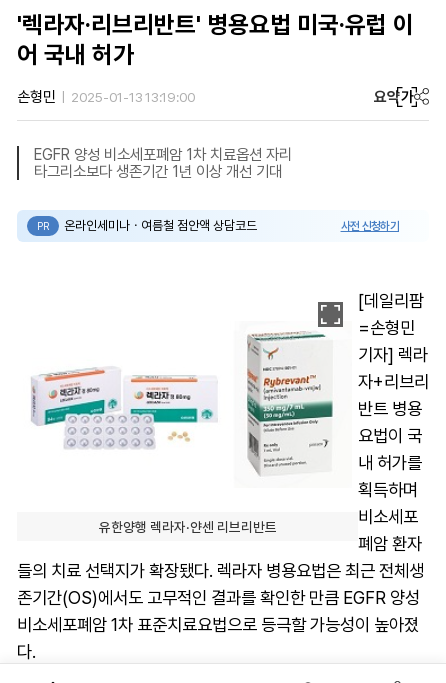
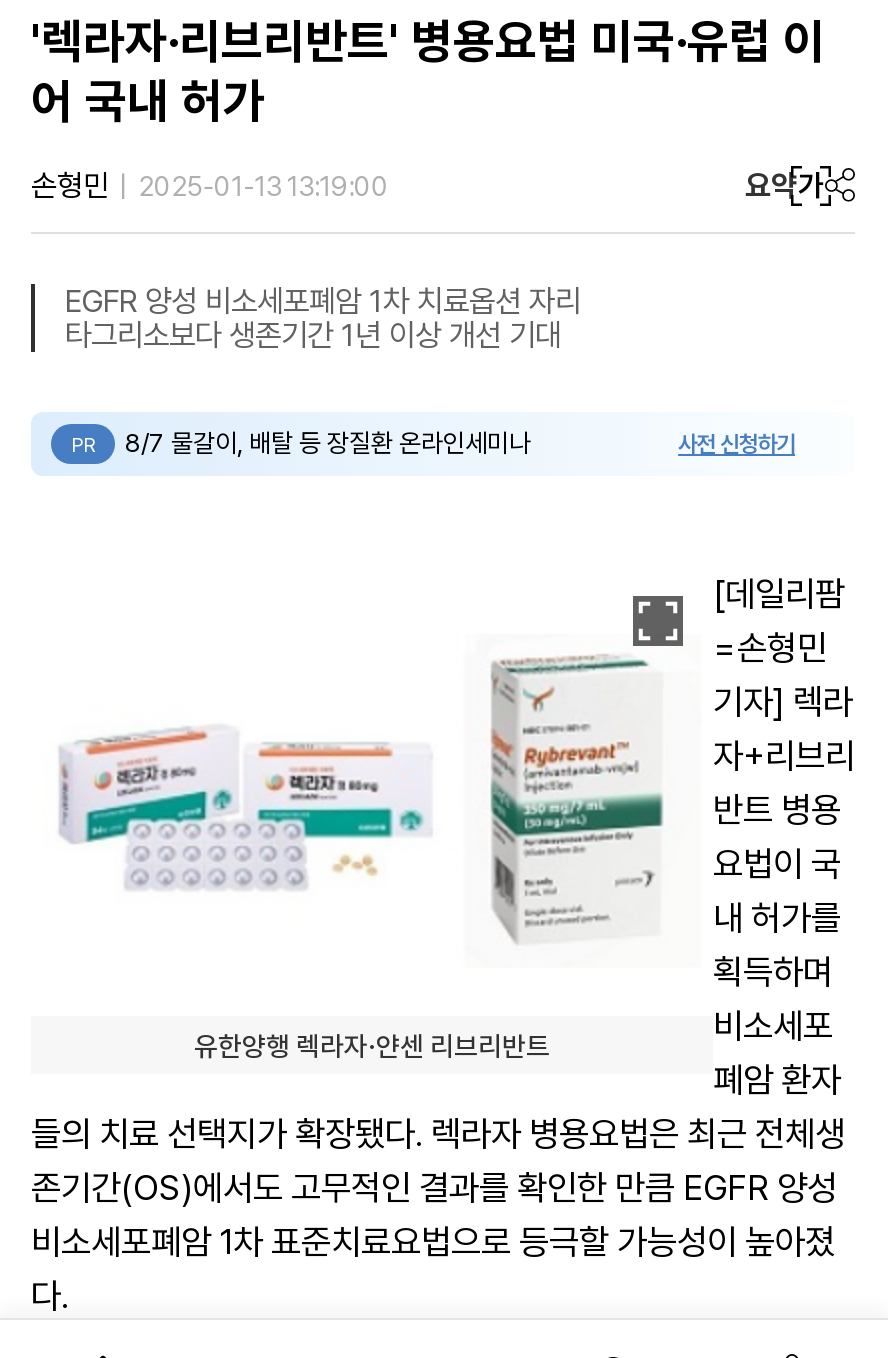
- 온라인세미나ㆍ여름철 점안액 상담코드
+ 8/7 물갈이, 배탈 등 장질환 온라인세미나
